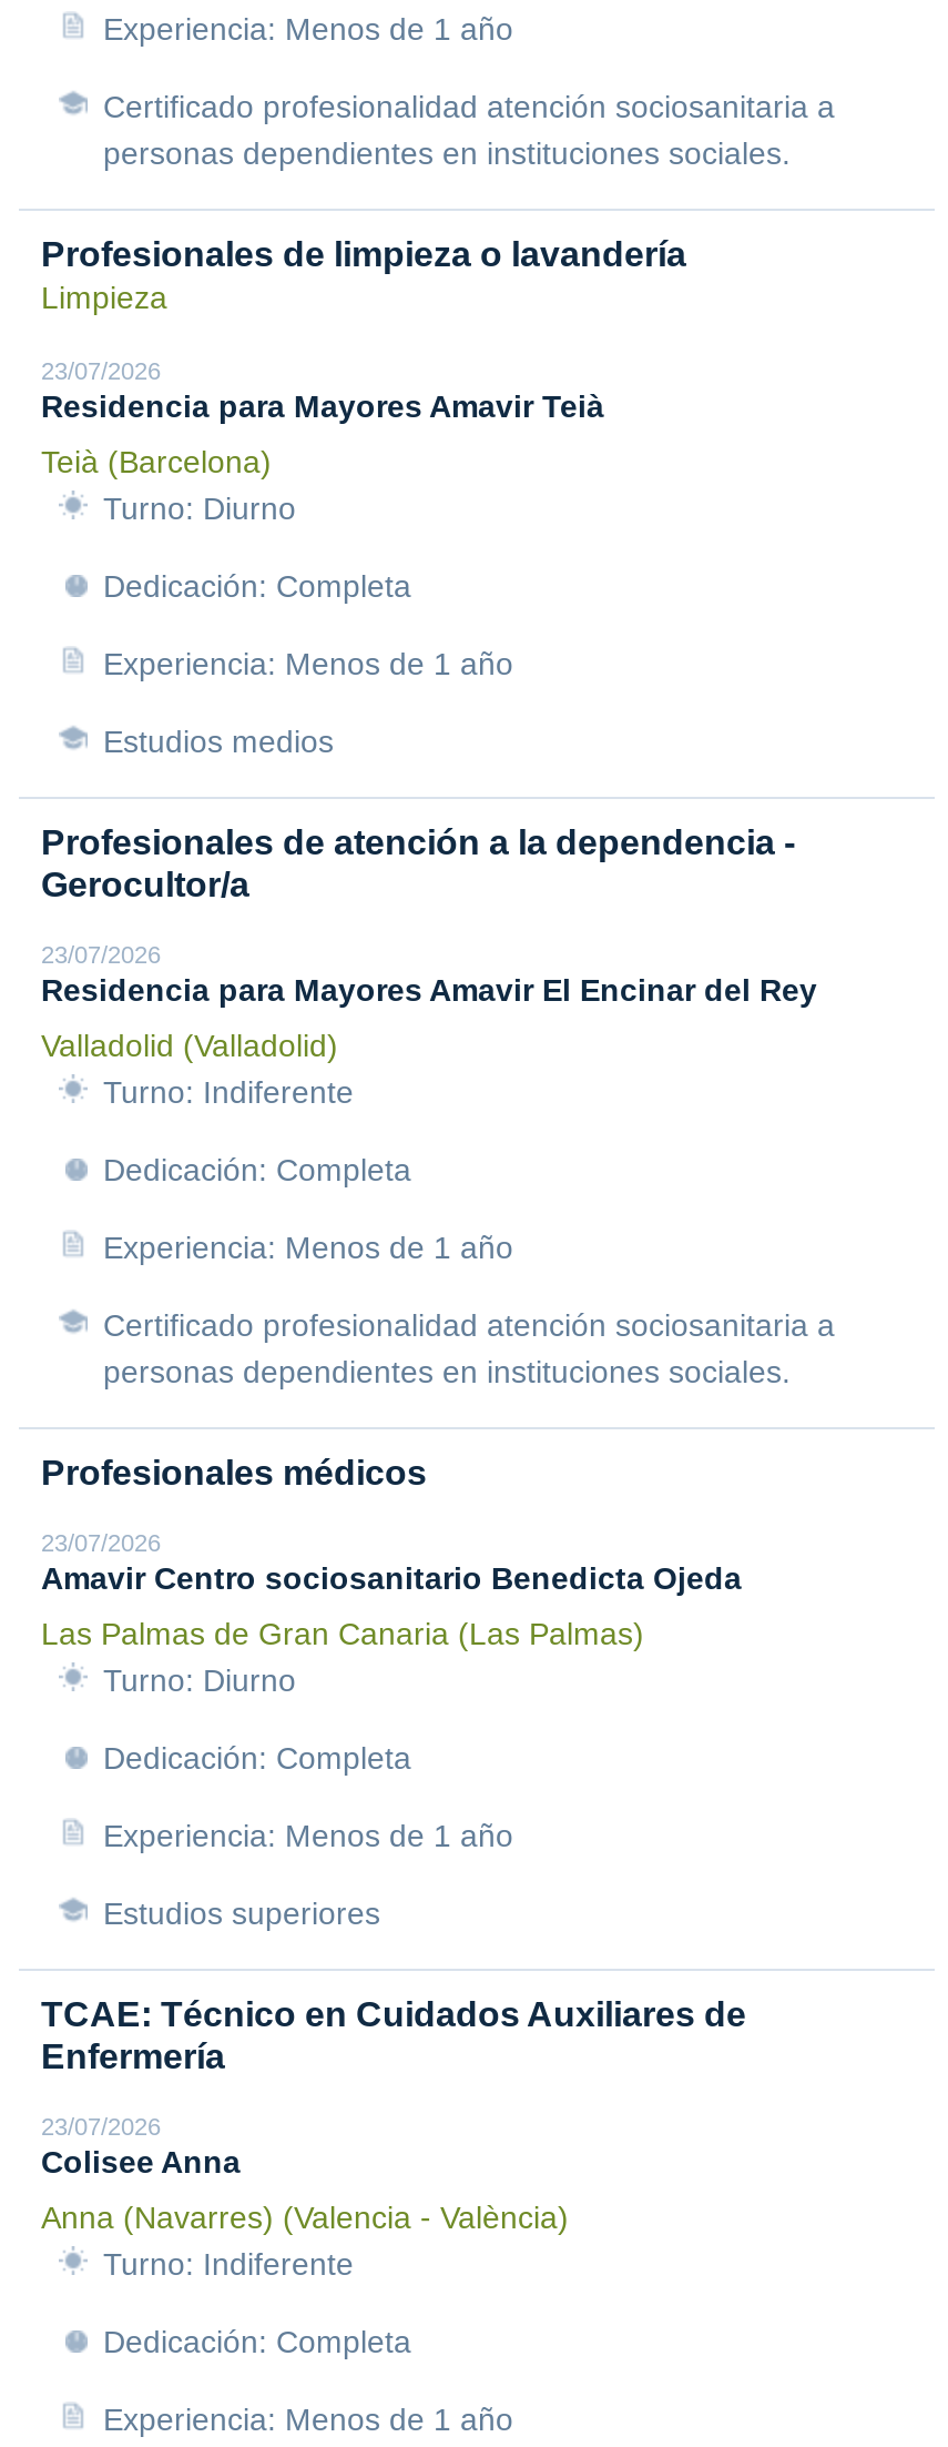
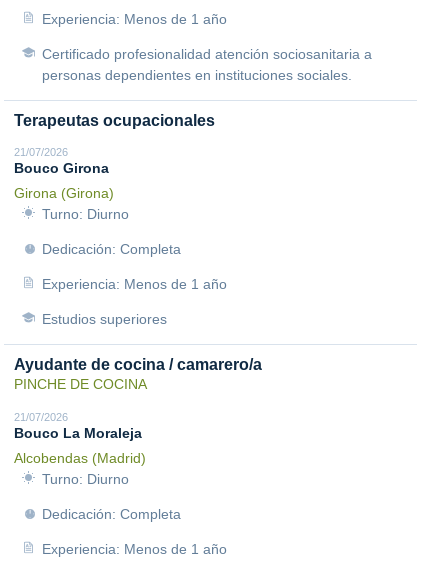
- Profesionales de limpieza o lavandería
- Limpieza
- 23/07/2026
- Residencia para Mayores Amavir Teià
- Teià (Barcelona)
- Turno: Diurno
- Dedicación: Completa
- Experiencia: Menos de 1 año
- Estudios medios
- Profesionales de atención a la dependencia -
- Gerocultor/a
- 23/07/2026
- Residencia para Mayores Amavir El Encinar del Rey
- Valladolid (Valladolid)
- Turno: Indiferente
- Dedicación: Completa
- Experiencia: Menos de 1 año
- Certificado profesionalidad atención sociosanitaria a
- personas dependientes en instituciones sociales.
- Profesionales médicos
- 23/07/2026
- Amavir Centro sociosanitario Benedicta Ojeda
- Las Palmas de Gran Canaria (Las Palmas)
+ Terapeutas ocupacionales
+ 21/07/2026
+ Bouco Girona
+ Girona (Girona)

- TCAE: Técnico en Cuidados Auxiliares de
- Enfermería
+ Ayudante de cocina / camarero/a
+ PINCHE DE COCINA

- 23/07/2026
- Colisee Anna
+ 21/07/2026
+ Bouco La Moraleja

- Anna (Navarres) (Valencia - València)
- Turno: Indiferente
+ Alcobendas (Madrid)
+ Turno: Diurno
